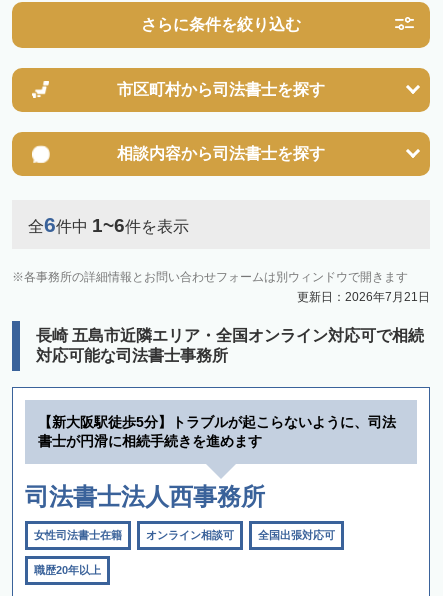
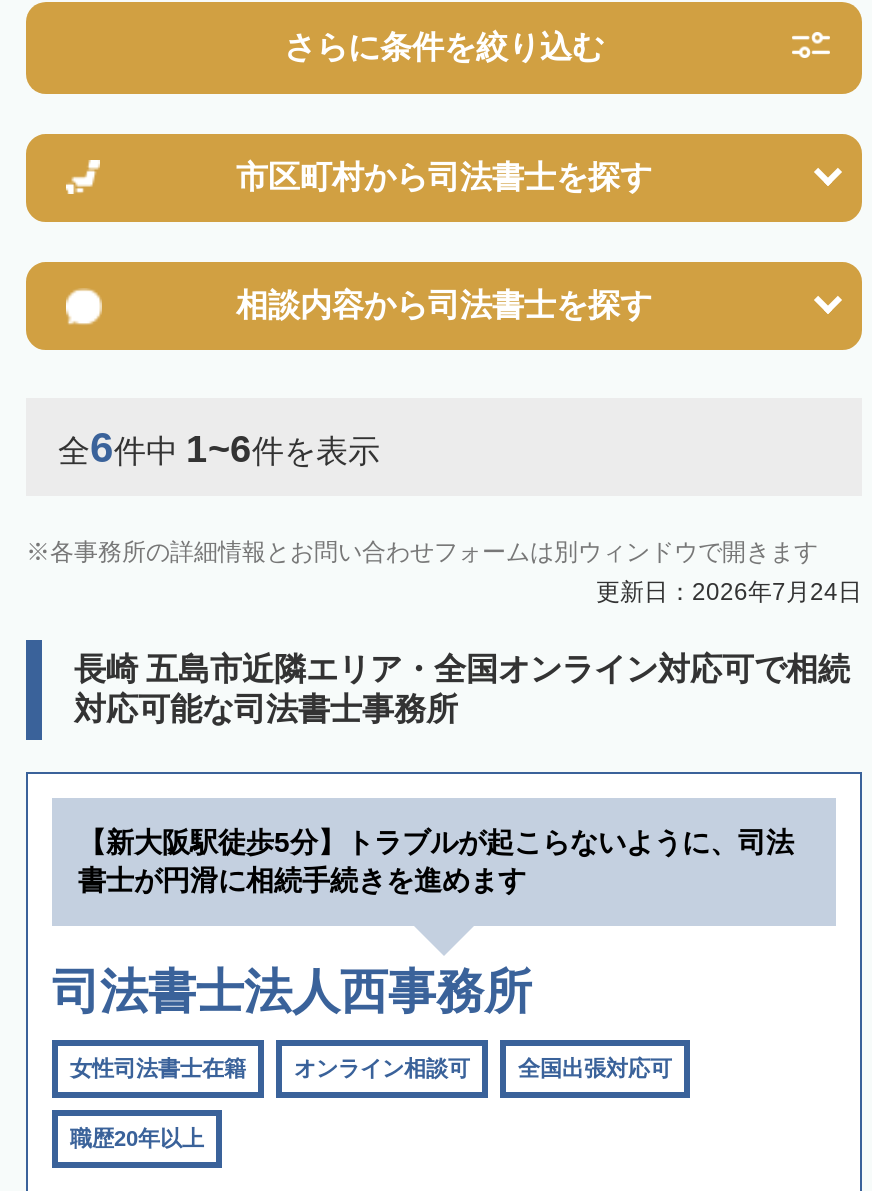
- 更新日：2026年7月21日
+ 更新日：2026年7月24日
